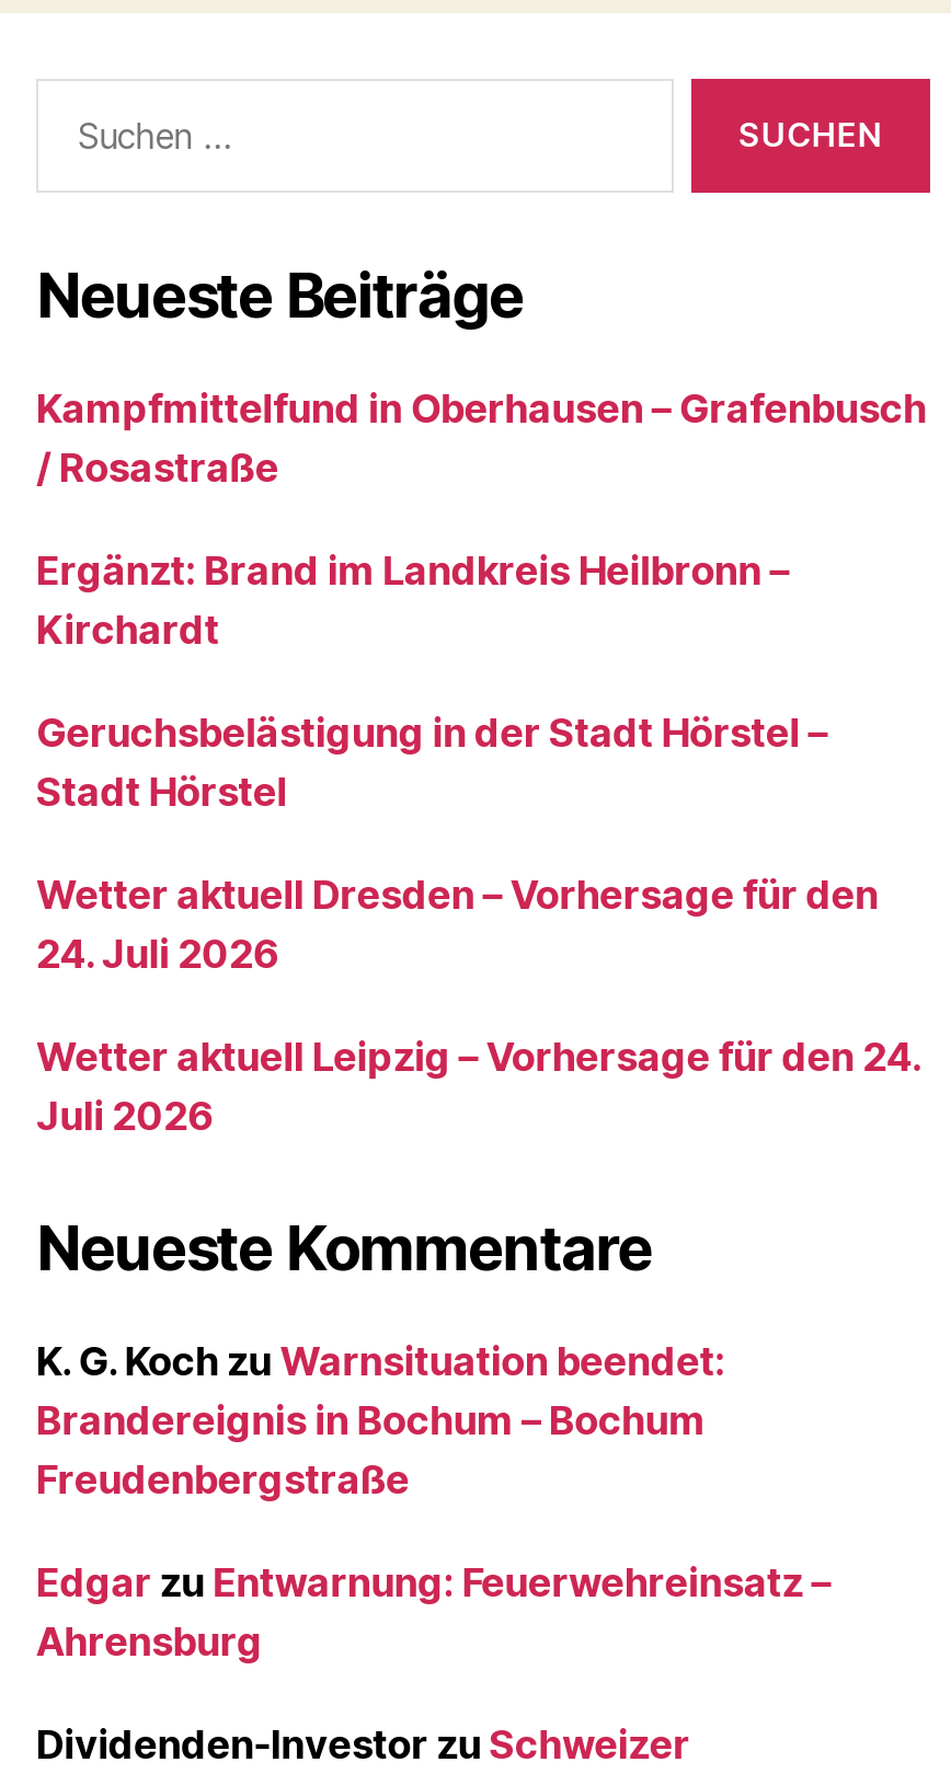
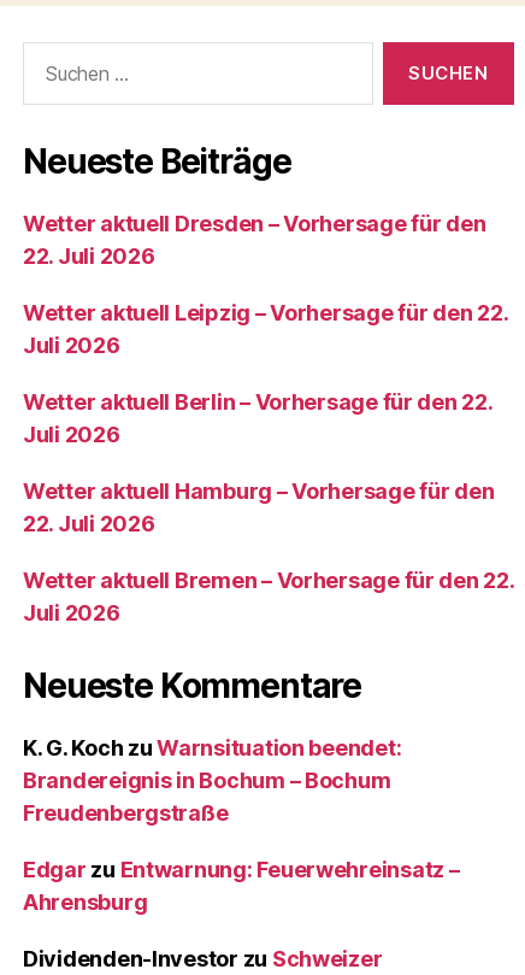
- Kampfmittelfund in Oberhausen – Grafenbusch
- / Rosastraße
- Ergänzt: Brand im Landkreis Heilbronn –
- Kirchardt
- Geruchsbelästigung in der Stadt Hörstel –
- Stadt Hörstel

moved up: Wetter aktuell Dresden – Vorhersage für den

- 24. Juli 2026
- Wetter aktuell Leipzig – Vorhersage für den 24.
+ 22. Juli 2026
+ Wetter aktuell Leipzig – Vorhersage für den 22.
+ Juli 2026
+ Wetter aktuell Berlin – Vorhersage für den 22.
+ Juli 2026
+ Wetter aktuell Hamburg – Vorhersage für den
+ 22. Juli 2026
+ Wetter aktuell Bremen – Vorhersage für den 22.
